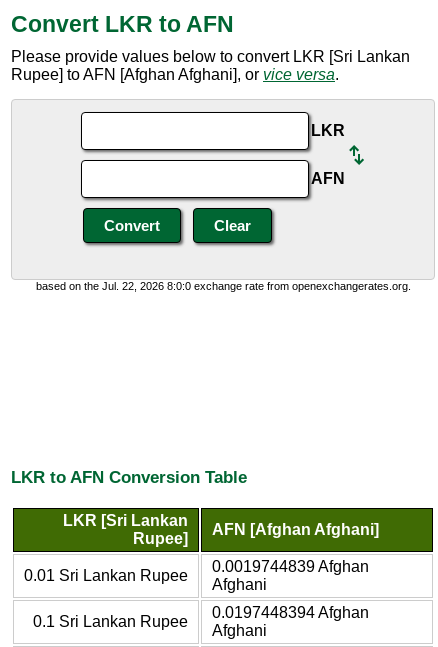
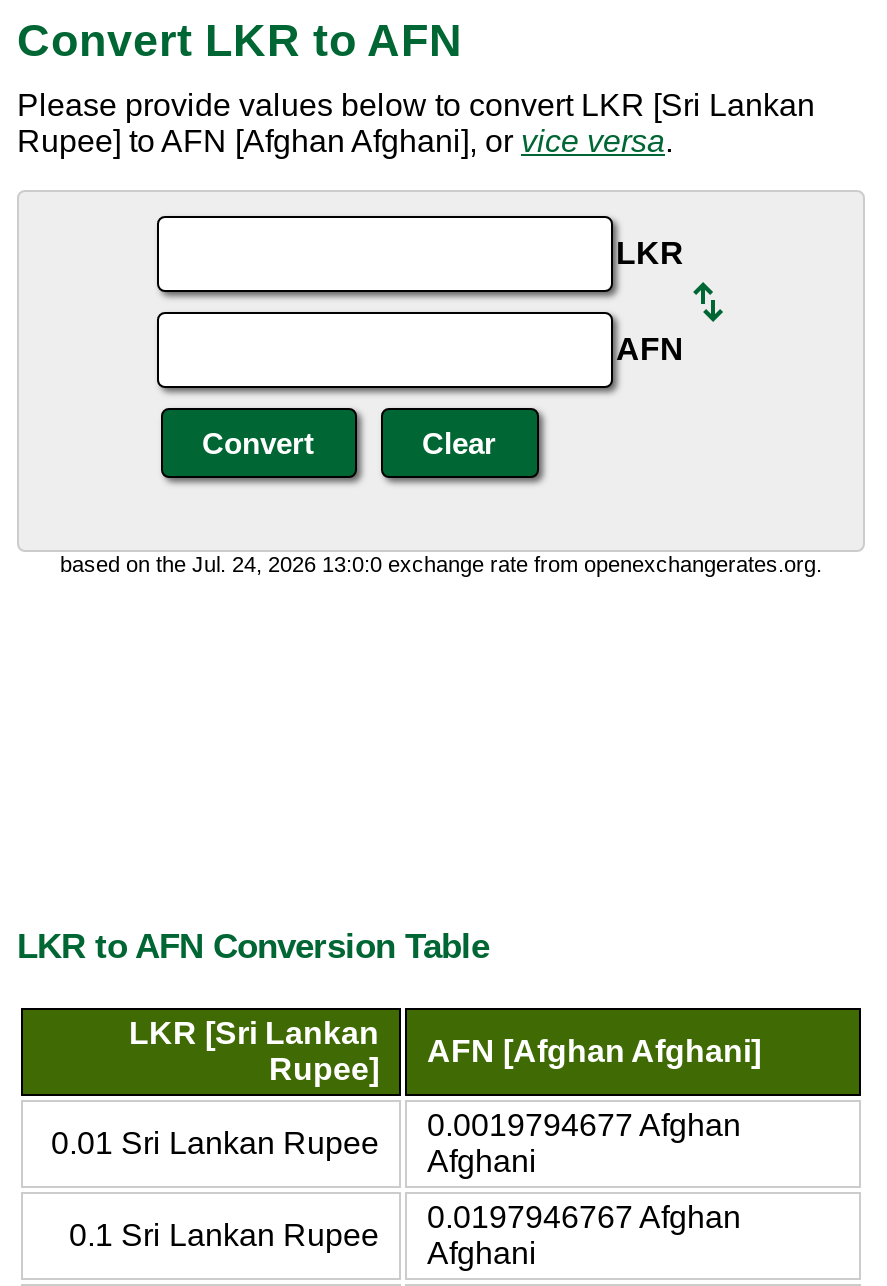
- based on the Jul. 22, 2026 8:0:0 exchange rate from openexchangerates.org.
+ based on the Jul. 24, 2026 13:0:0 exchange rate from openexchangerates.org.

- 0.0019744839 Afghan
+ 0.0019794677 Afghan

- 0.0197448394 Afghan
+ 0.0197946767 Afghan
